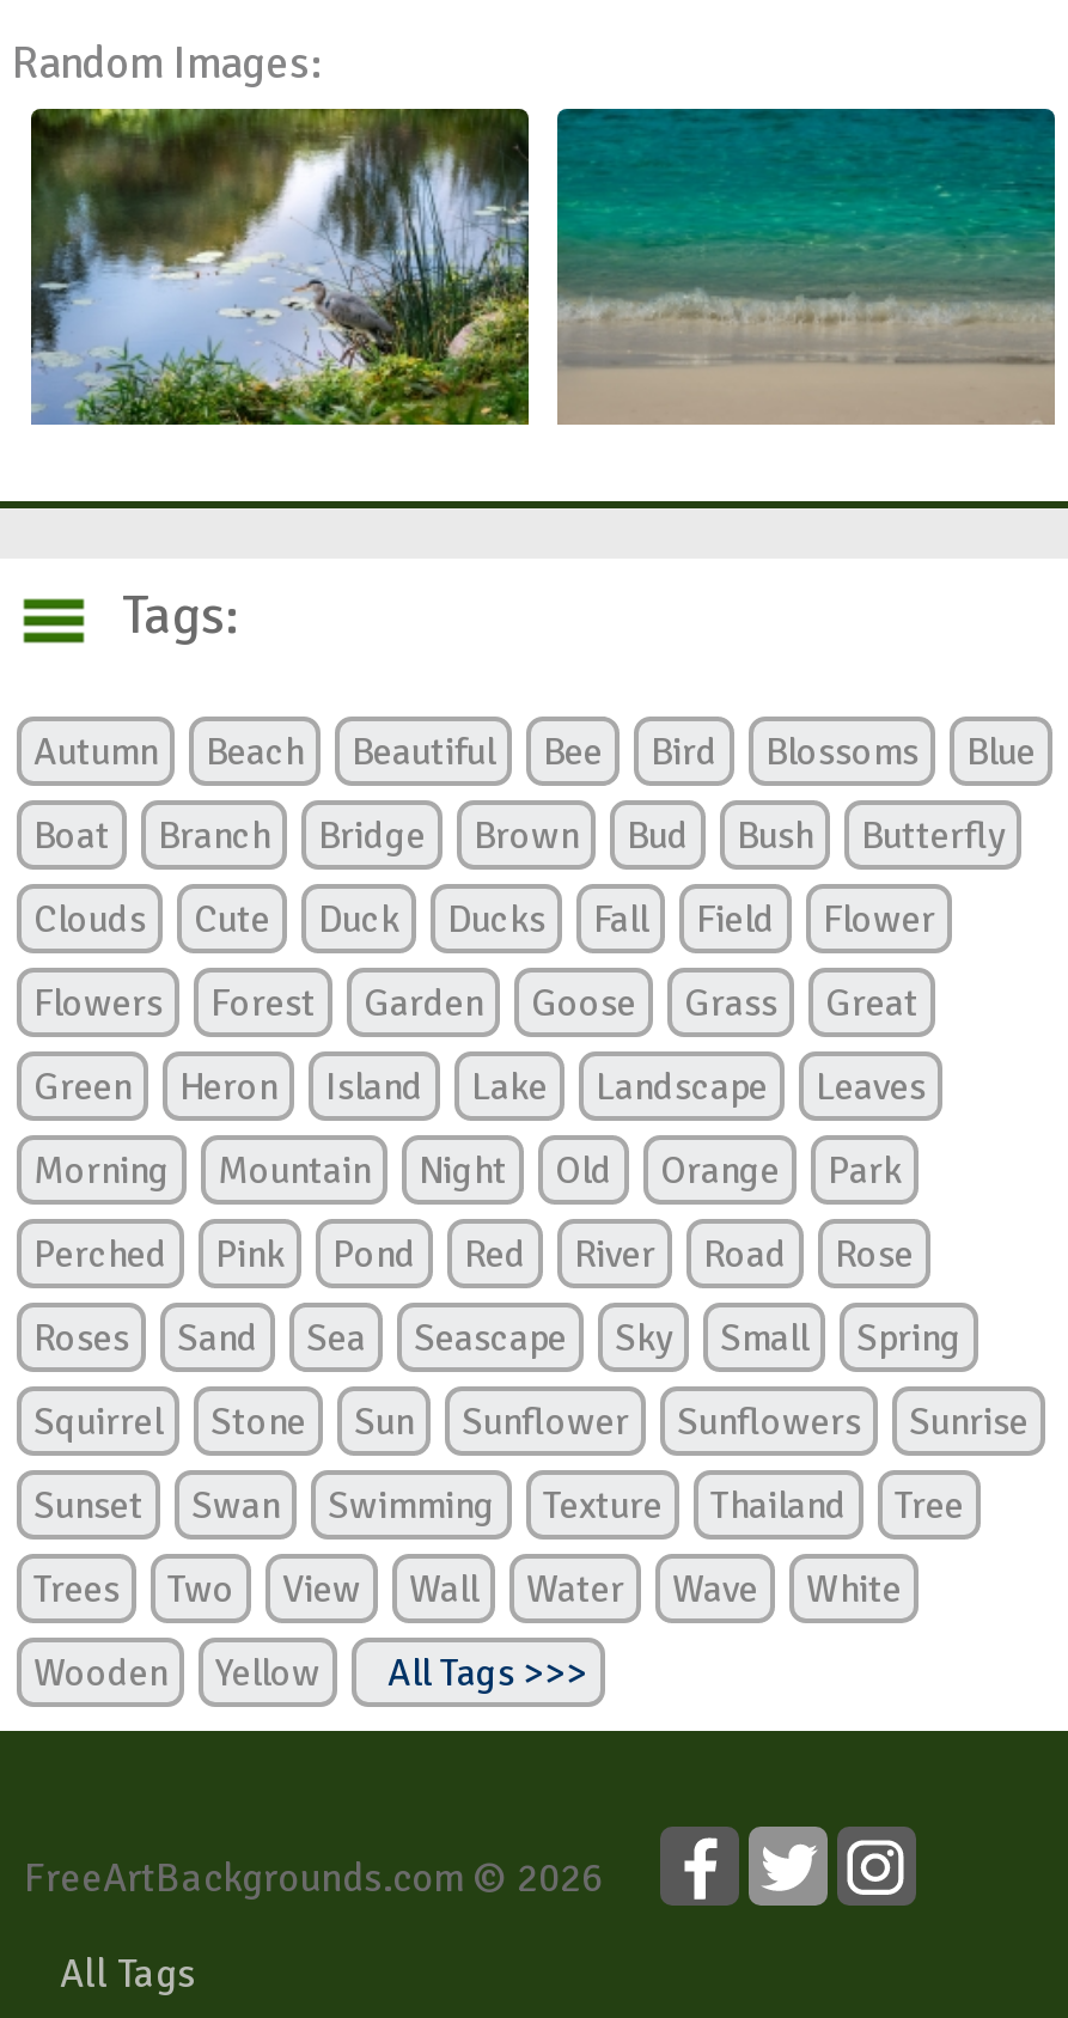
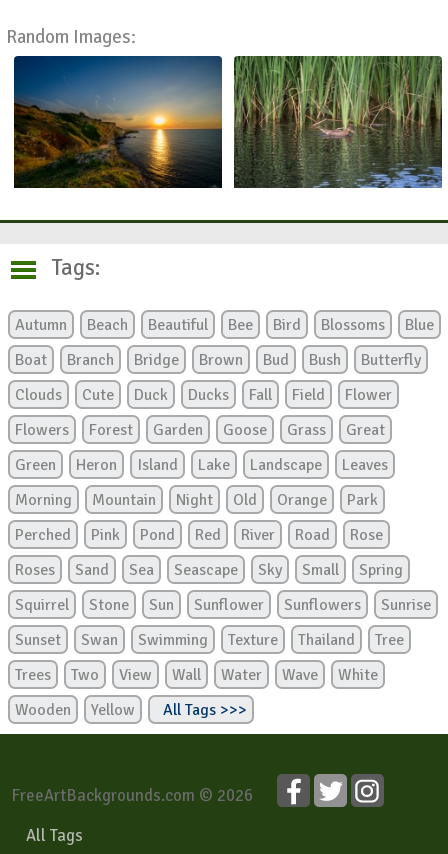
- [image]
+ [image]

- [image]
+ [image]
